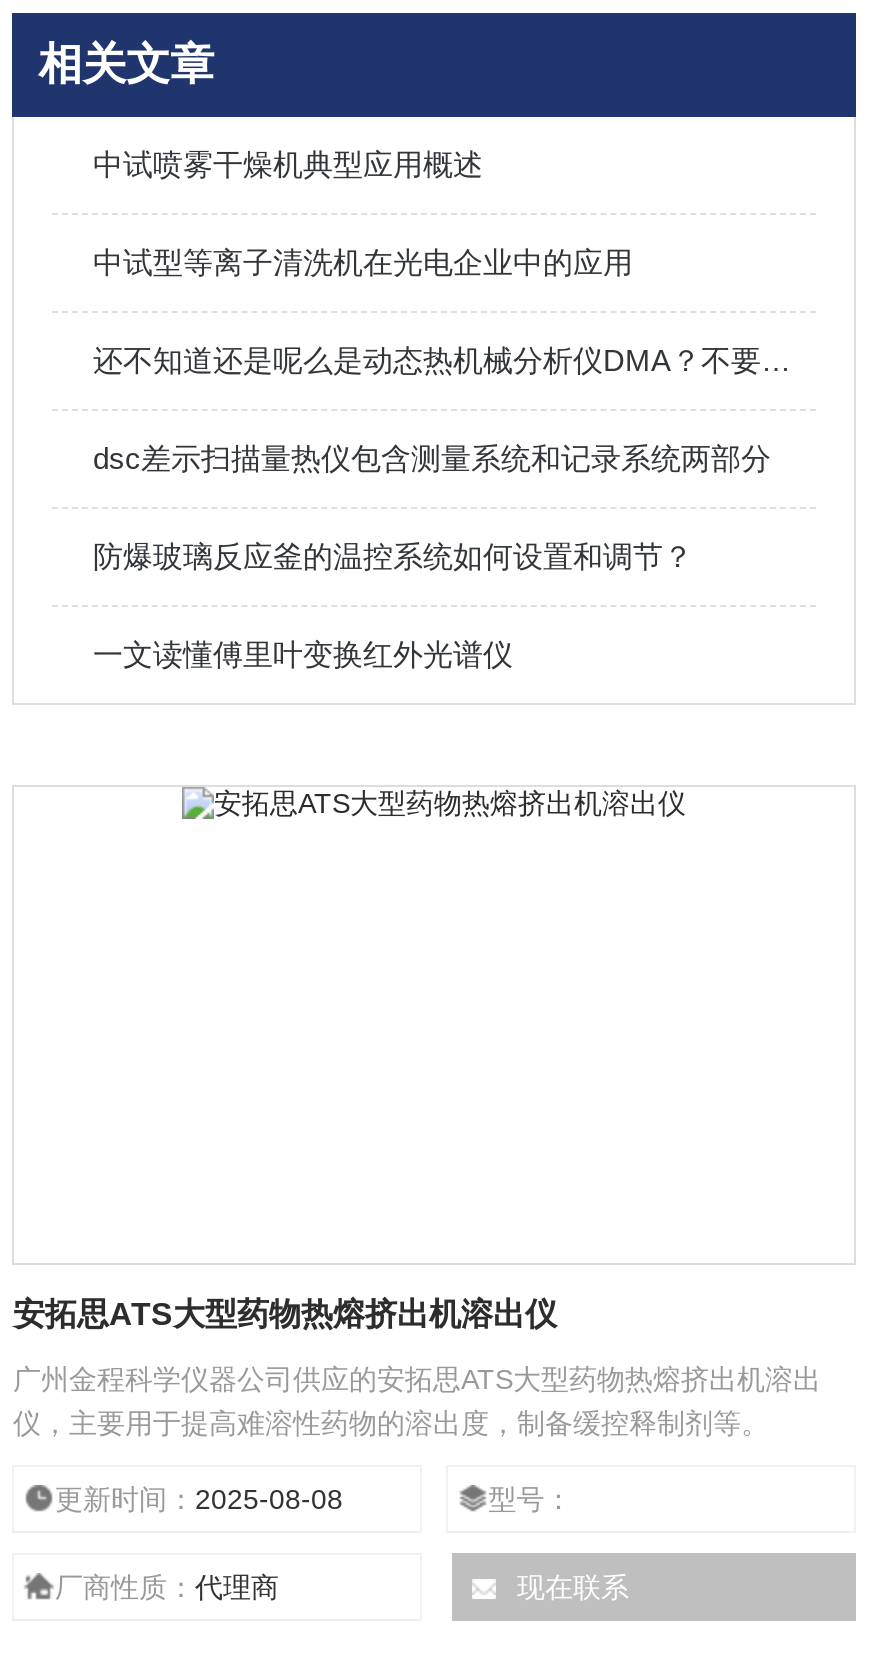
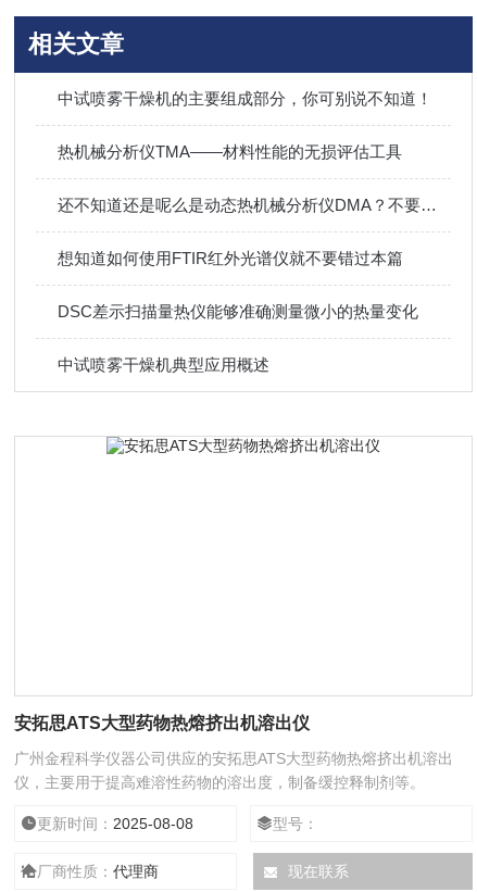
+ 中试喷雾干燥机的主要组成部分，你可别说不知道！

moved down: 中试喷雾干燥机典型应用概述

- 中试型等离子清洗机在光电企业中的应用
+ 热机械分析仪TMA——材料性能的无损评估工具

- dsc差示扫描量热仪包含测量系统和记录系统两部分
+ 想知道如何使用FTIR红外光谱仪就不要错过本篇

- 防爆玻璃反应釜的温控系统如何设置和调节？
+ DSC差示扫描量热仪能够准确测量微小的热量变化

- 一文读懂傅里叶变换红外光谱仪
